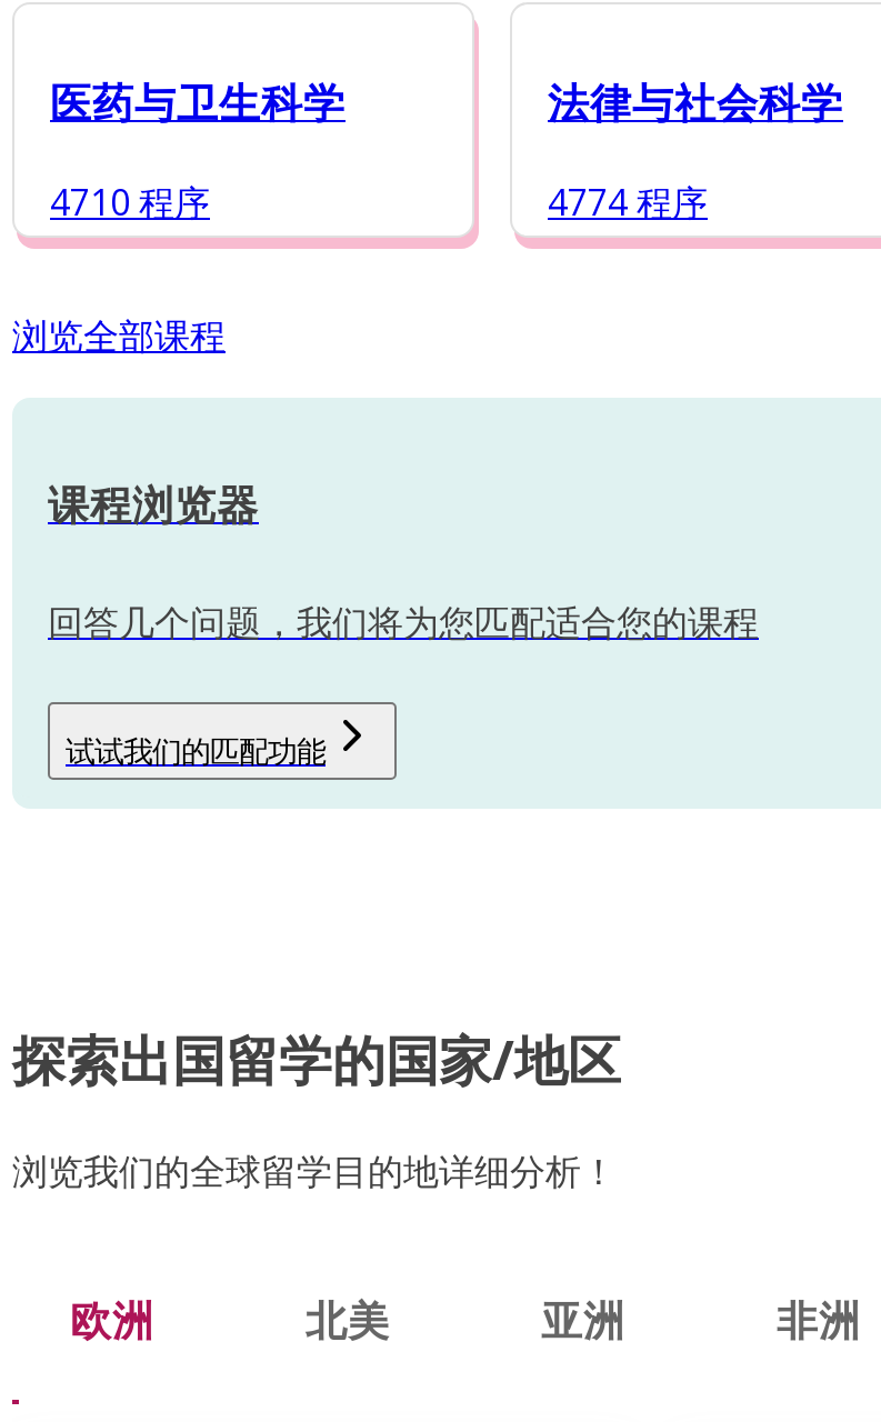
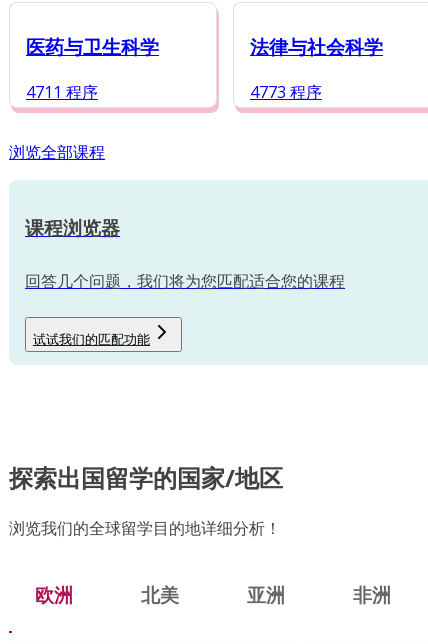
- 4710 程序
+ 4711 程序

- 4774 程序
+ 4773 程序
